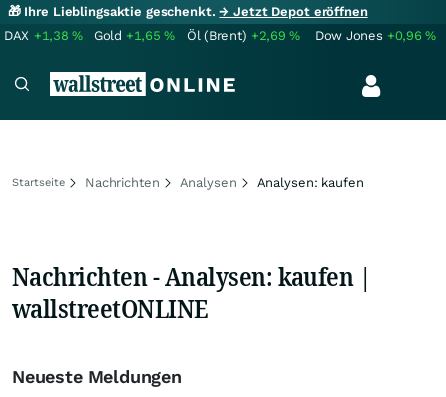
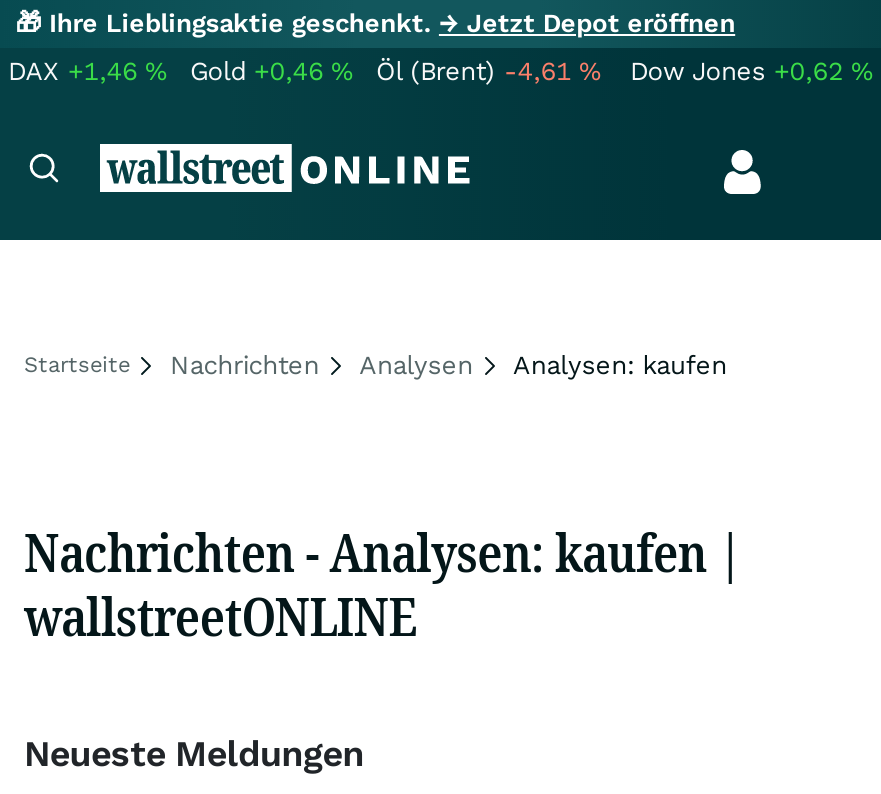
- DAX +1,38%
+ DAX +1,46%

- Gold +1,65%
+ Gold +0,46%

- Öl (Brent) +2,69%
+ Öl (Brent) -4,61%

- Dow Jones +0,96%
+ Dow Jones +0,62%
